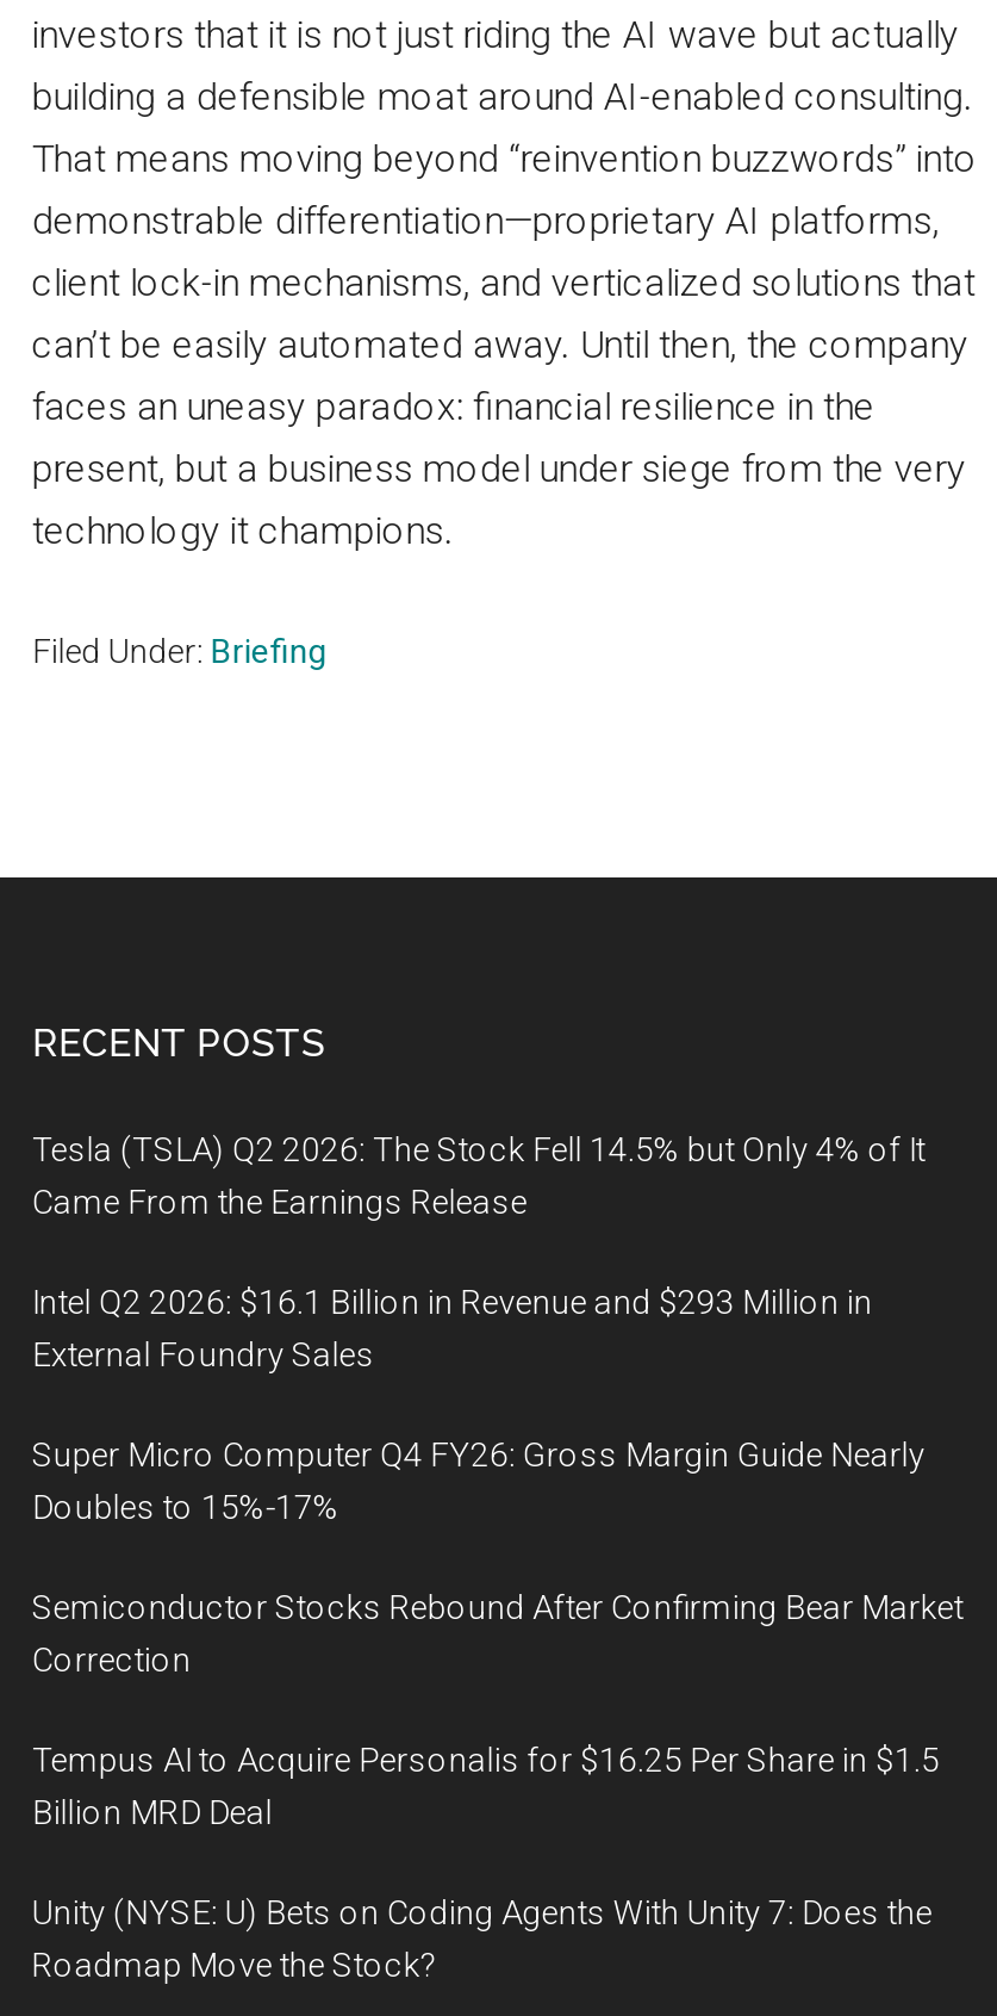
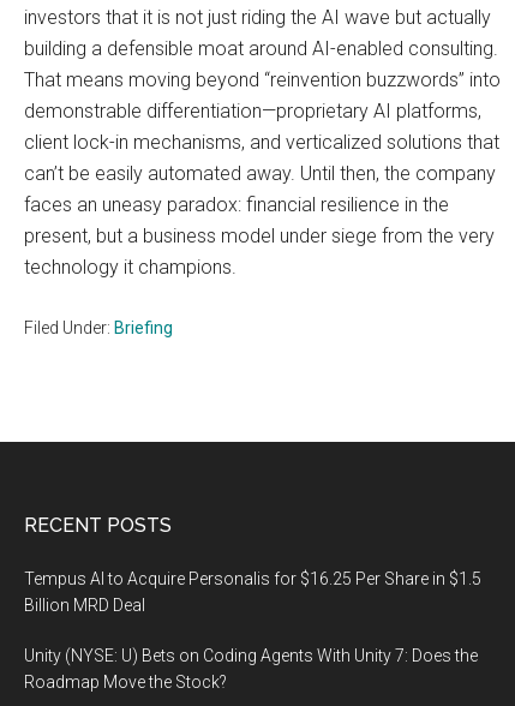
- Tesla (TSLA) Q2 2026: The Stock Fell 14.5% but Only 4% of It
- Came From the Earnings Release
- Intel Q2 2026: $16.1 Billion in Revenue and $293 Million in
- External Foundry Sales
- Super Micro Computer Q4 FY26: Gross Margin Guide Nearly
- Doubles to 15%-17%
- Semiconductor Stocks Rebound After Confirming Bear Market
- Correction
